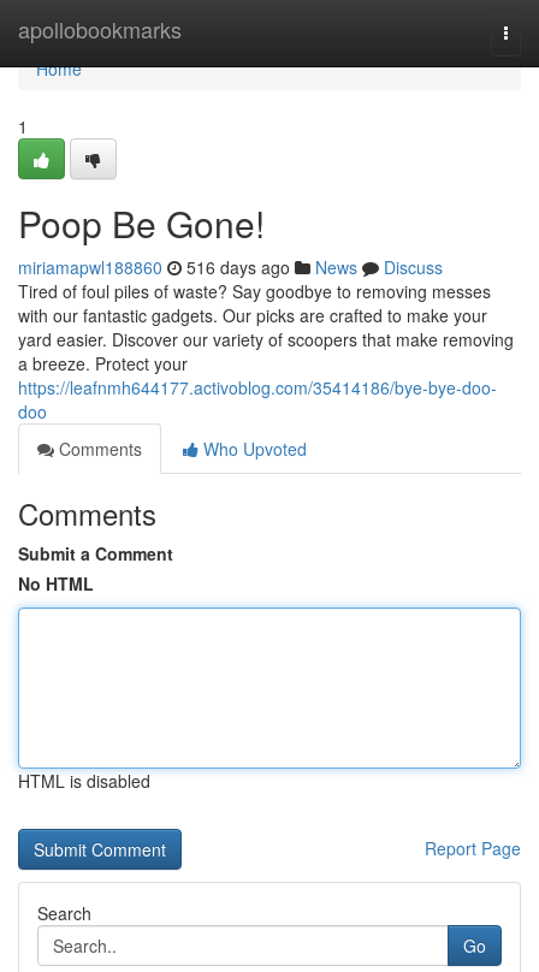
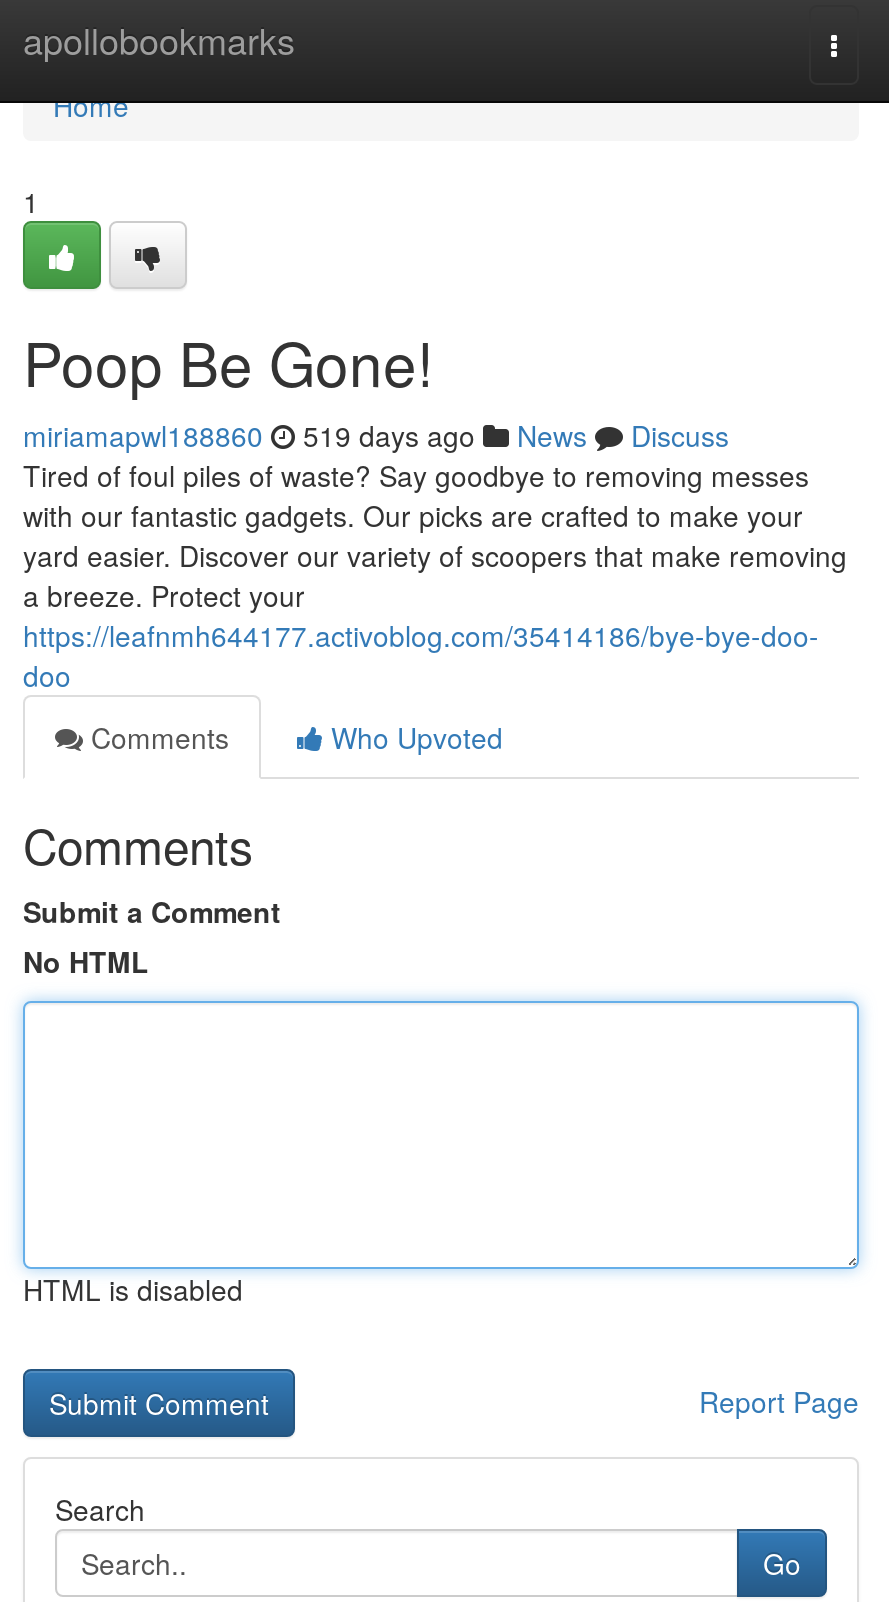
- miriamapwl188860 516 days ago News Discuss
+ miriamapwl188860 519 days ago News Discuss
